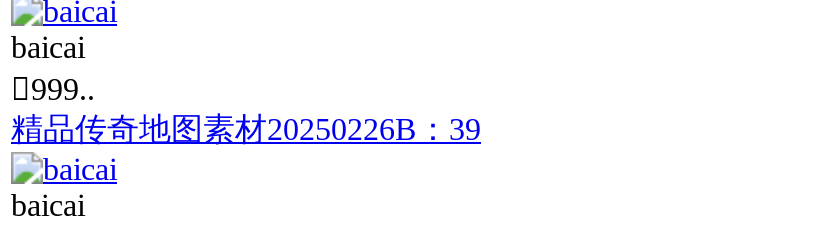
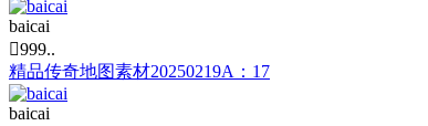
- 精品传奇地图素材20250226B：39
+ 精品传奇地图素材20250219A：17
